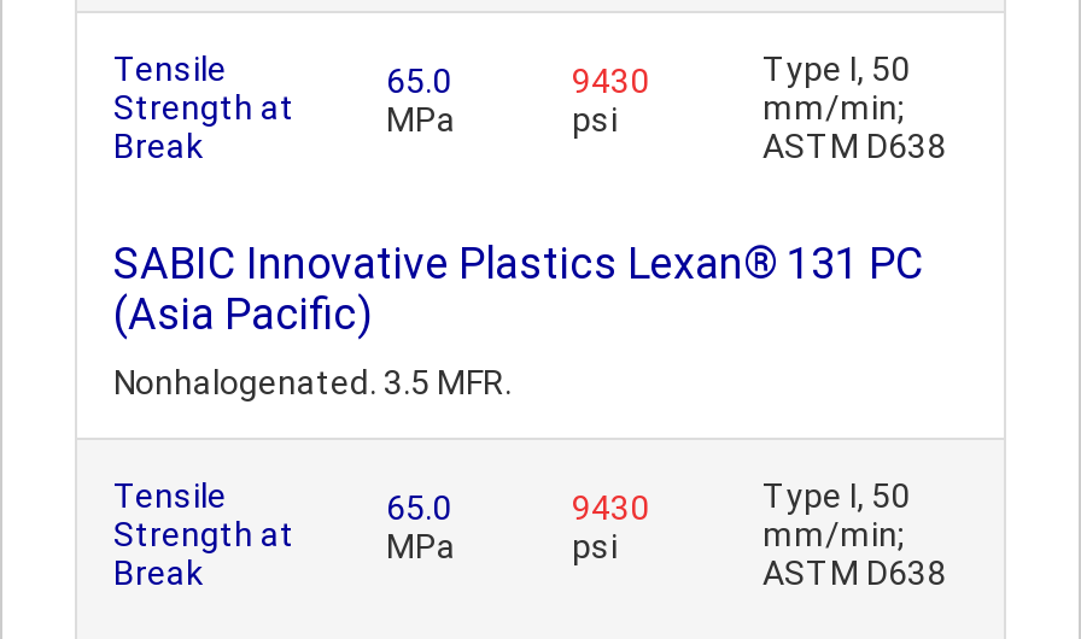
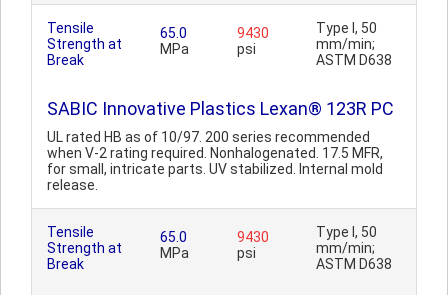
- SABIC Innovative Plastics Lexan® 131 PC
- (Asia Pacific)
+ SABIC Innovative Plastics Lexan® 123R PC

- Nonhalogenated. 3.5 MFR.
+ UL rated HB as of 10/97. 200 series recommended
+ when V-2 rating required. Nonhalogenated. 17.5 MFR,
+ for small, intricate parts. UV stabilized. Internal mold
+ release.
